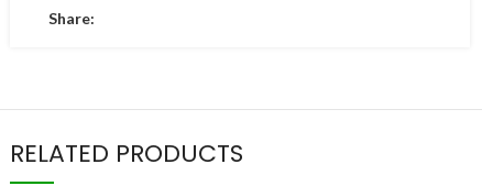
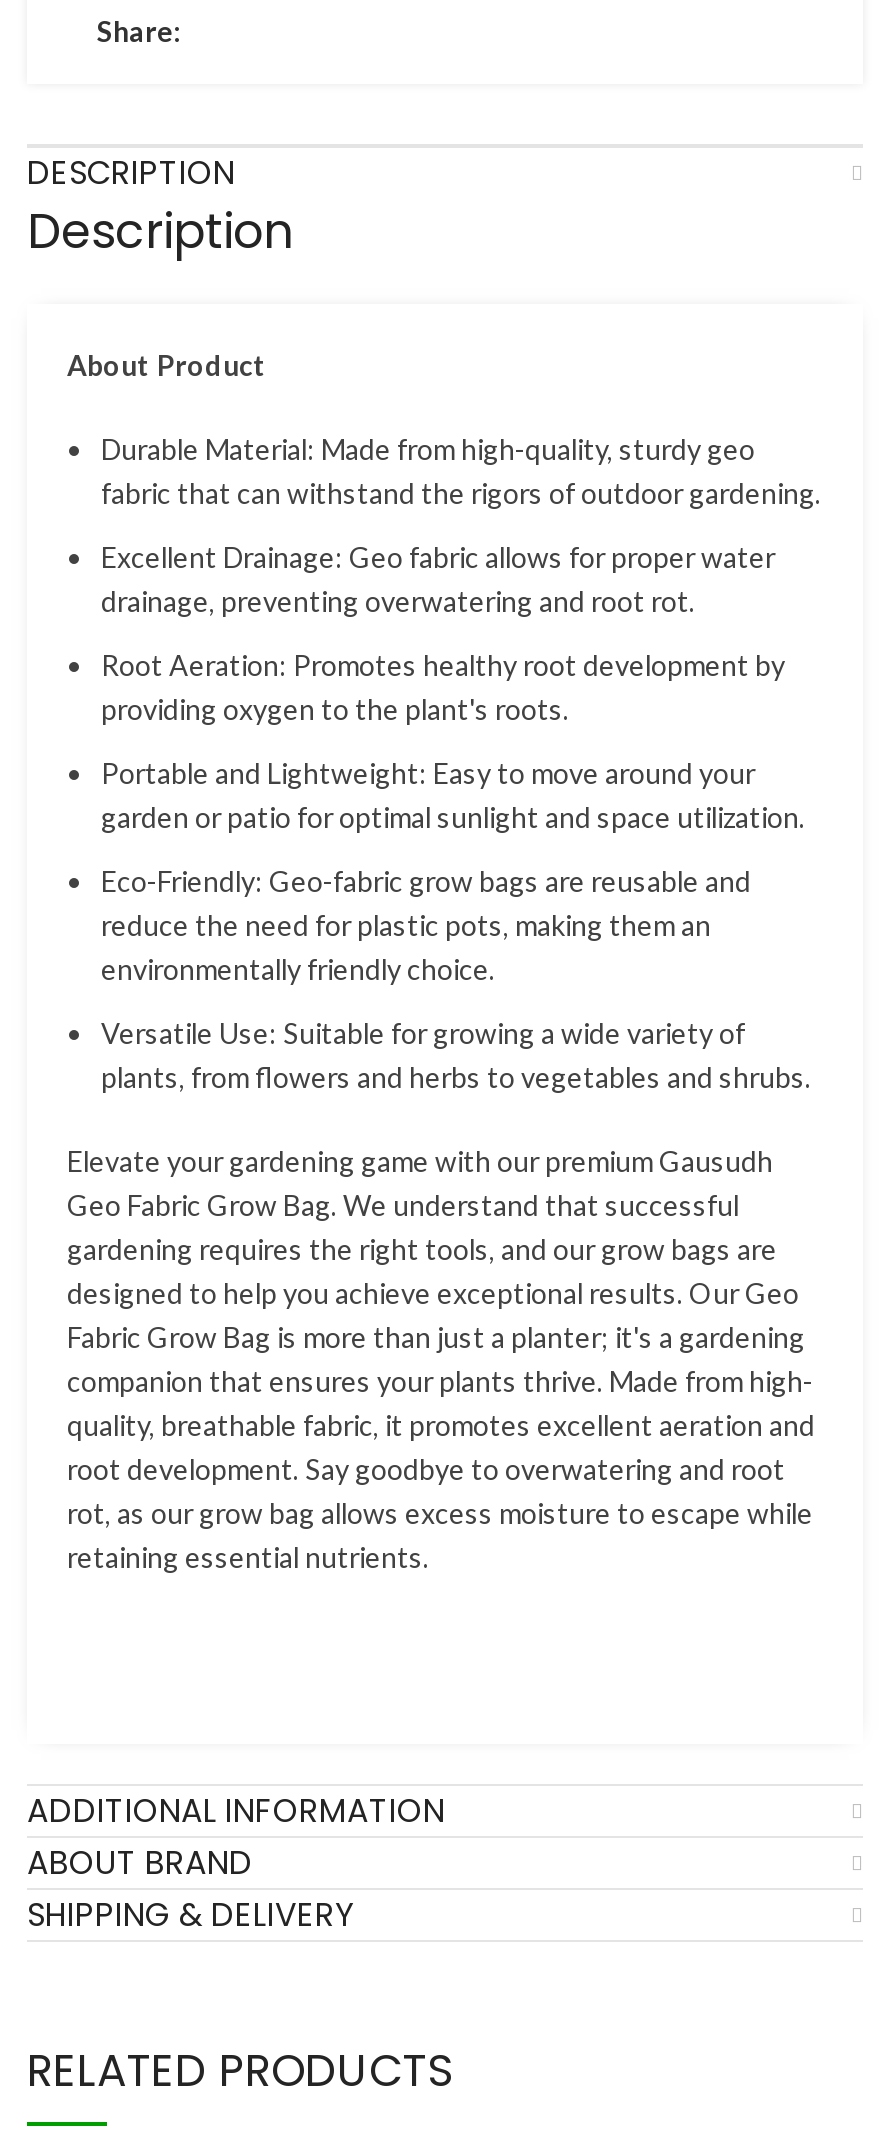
+ DESCRIPTION
+ Description
+ About Product
+ Durable Material: Made from high-quality, sturdy geo
+ fabric that can withstand the rigors of outdoor gardening.
+ Excellent Drainage: Geo fabric allows for proper water
+ drainage, preventing overwatering and root rot.
+ Root Aeration: Promotes healthy root development by
+ providing oxygen to the plant's roots.
+ Portable and Lightweight: Easy to move around your
+ garden or patio for optimal sunlight and space utilization.
+ Eco-Friendly: Geo-fabric grow bags are reusable and
+ reduce the need for plastic pots, making them an
+ environmentally friendly choice.
+ Versatile Use: Suitable for growing a wide variety of
+ plants, from flowers and herbs to vegetables and shrubs.
+ Elevate your gardening game with our premium Gausudh
+ Geo Fabric Grow Bag. We understand that successful
+ gardening requires the right tools, and our grow bags are
+ designed to help you achieve exceptional results. Our Geo
+ Fabric Grow Bag is more than just a planter; it's a gardening
+ companion that ensures your plants thrive. Made from high-
+ quality, breathable fabric, it promotes excellent aeration and
+ root development. Say goodbye to overwatering and root
+ rot, as our grow bag allows excess moisture to escape while
+ retaining essential nutrients.

+ ADDITIONAL INFORMATION
+ ABOUT BRAND
+ SHIPPING & DELIVERY
